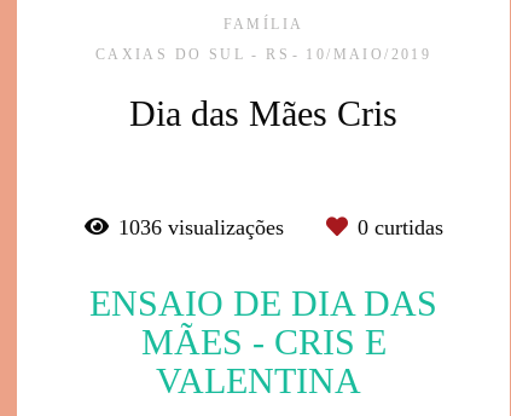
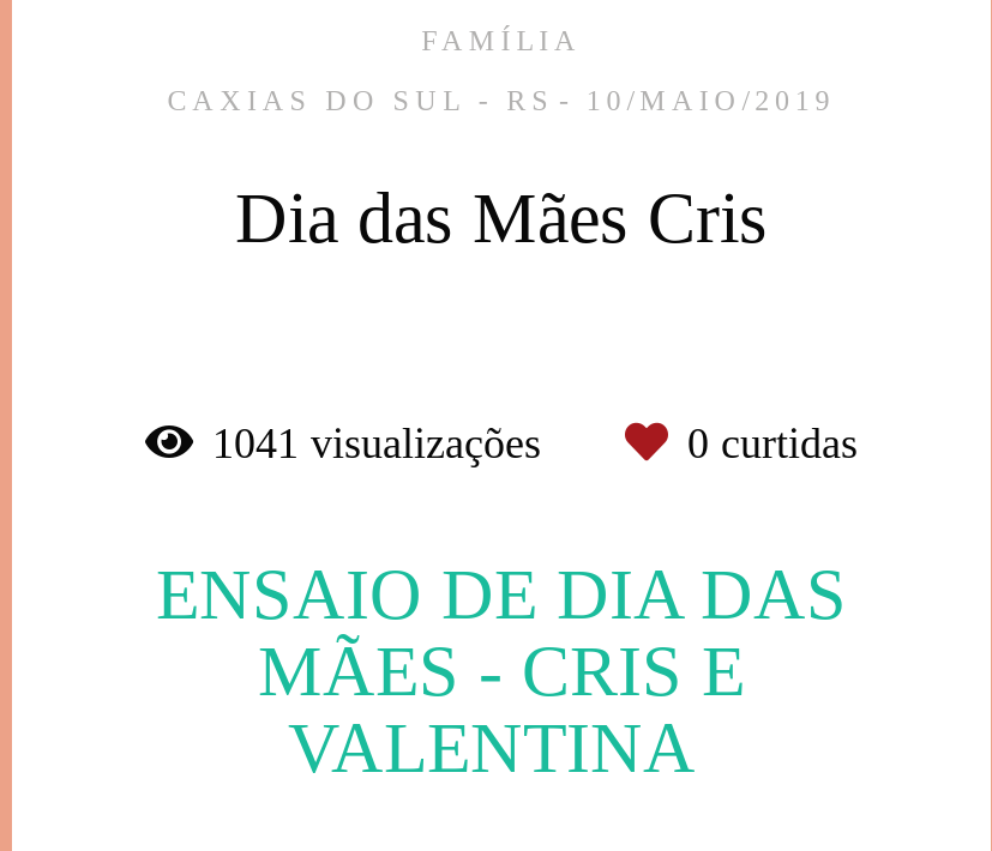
- 1036 visualizações
+ 1041 visualizações
